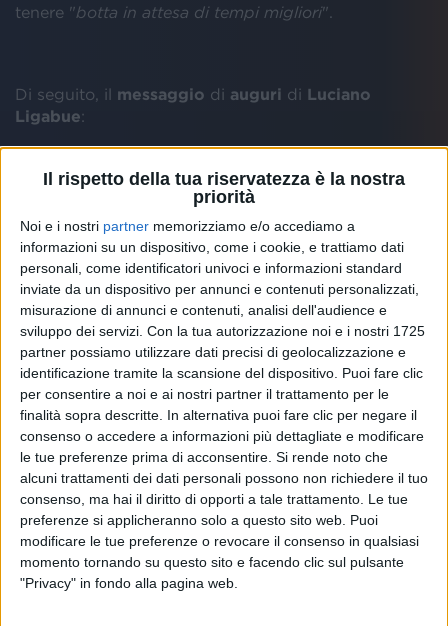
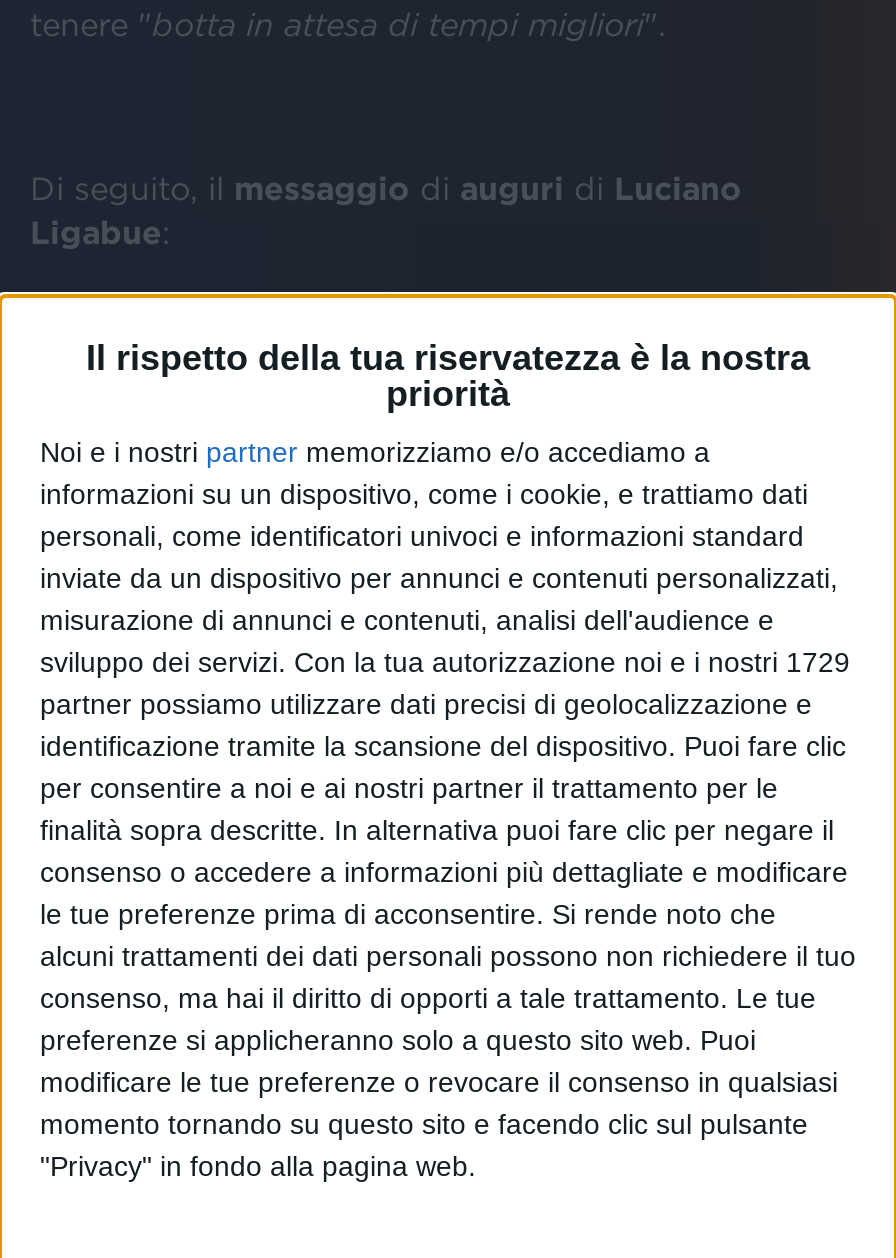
- sviluppo dei servizi. Con la tua autorizzazione noi e i nostri 1725
+ sviluppo dei servizi. Con la tua autorizzazione noi e i nostri 1729
